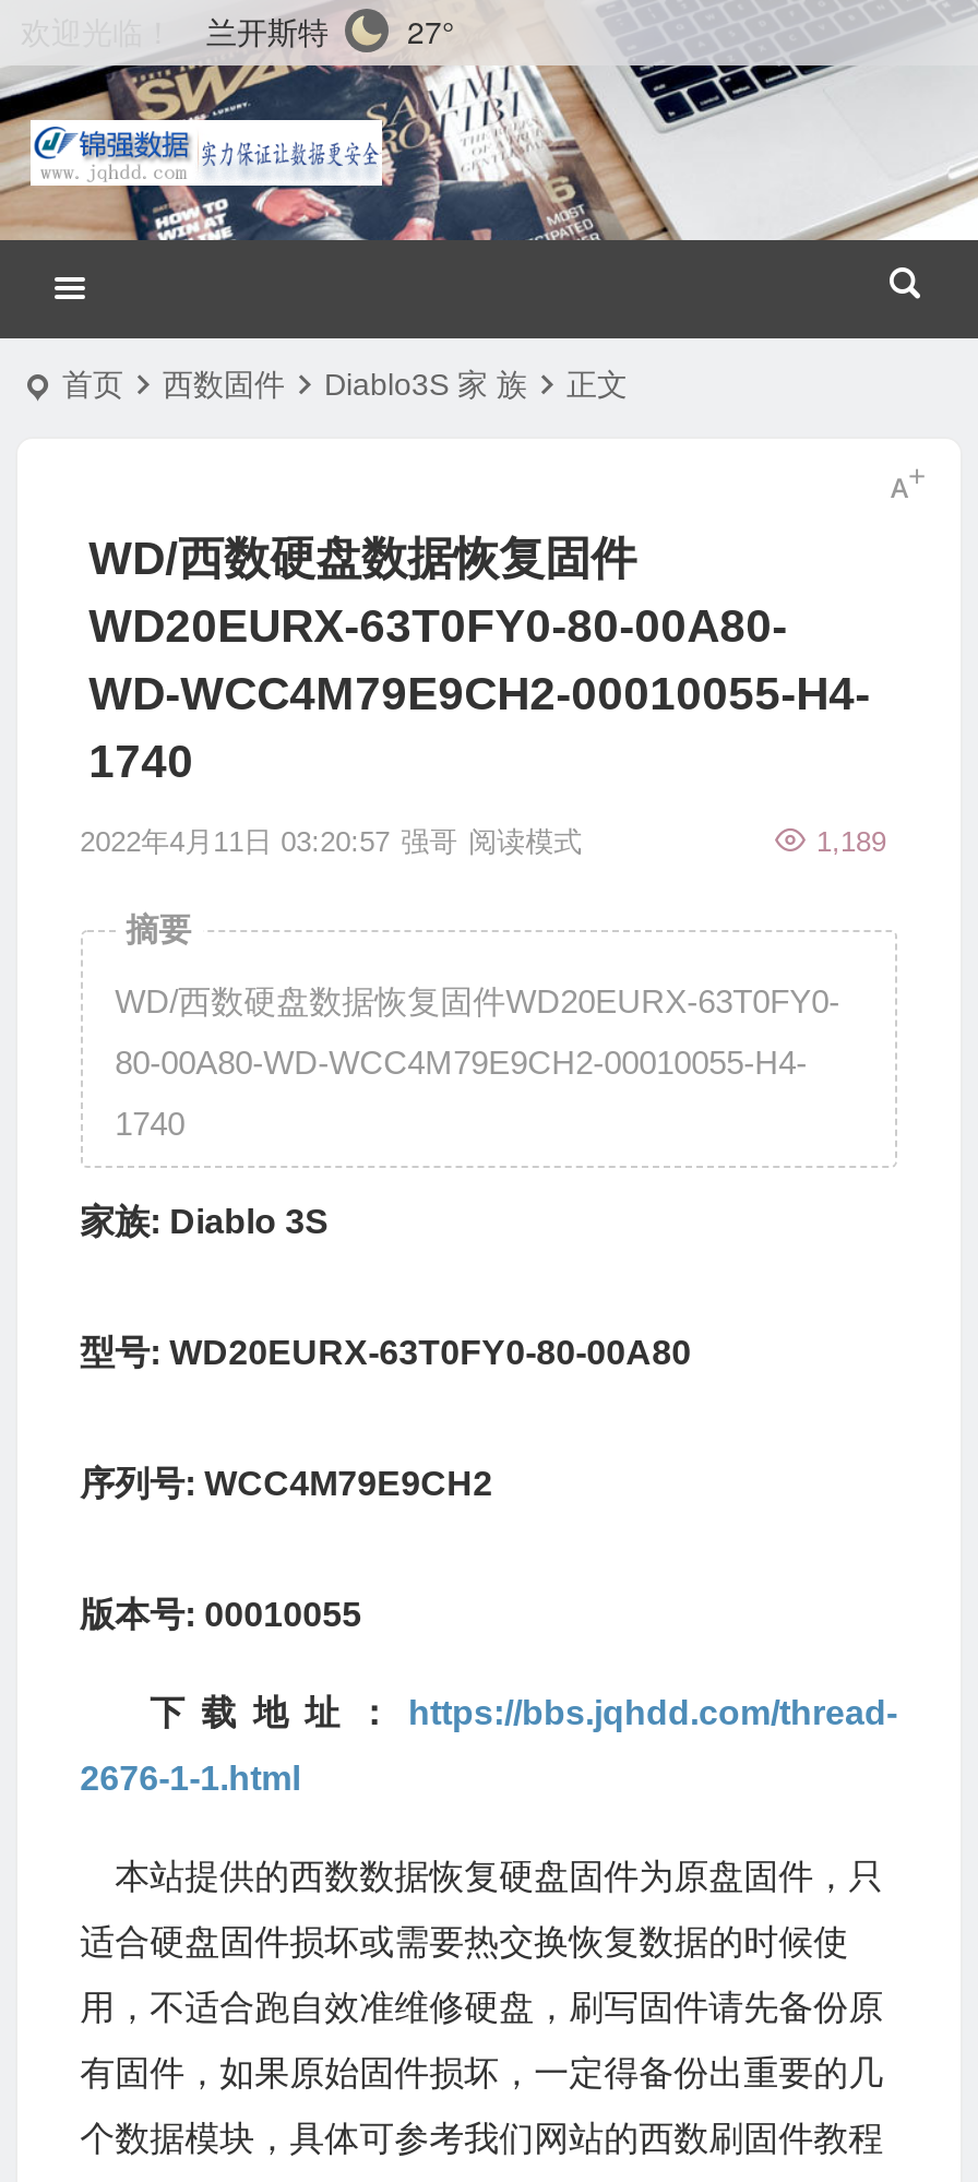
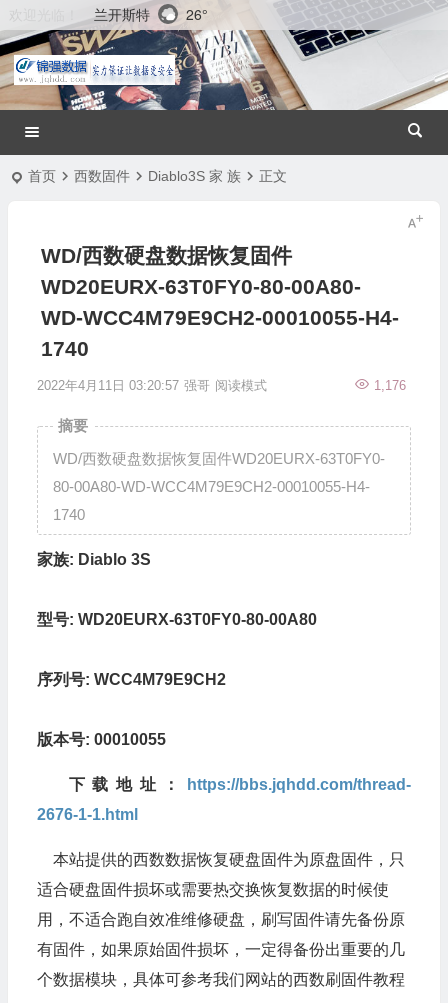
- 27°
+ 26°

- 1,189
+ 1,176
